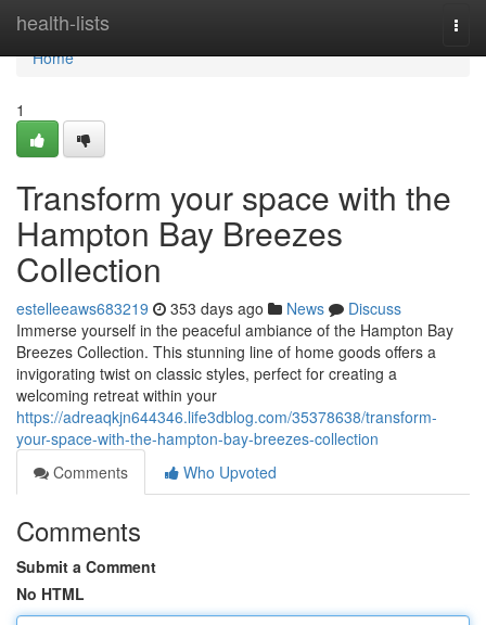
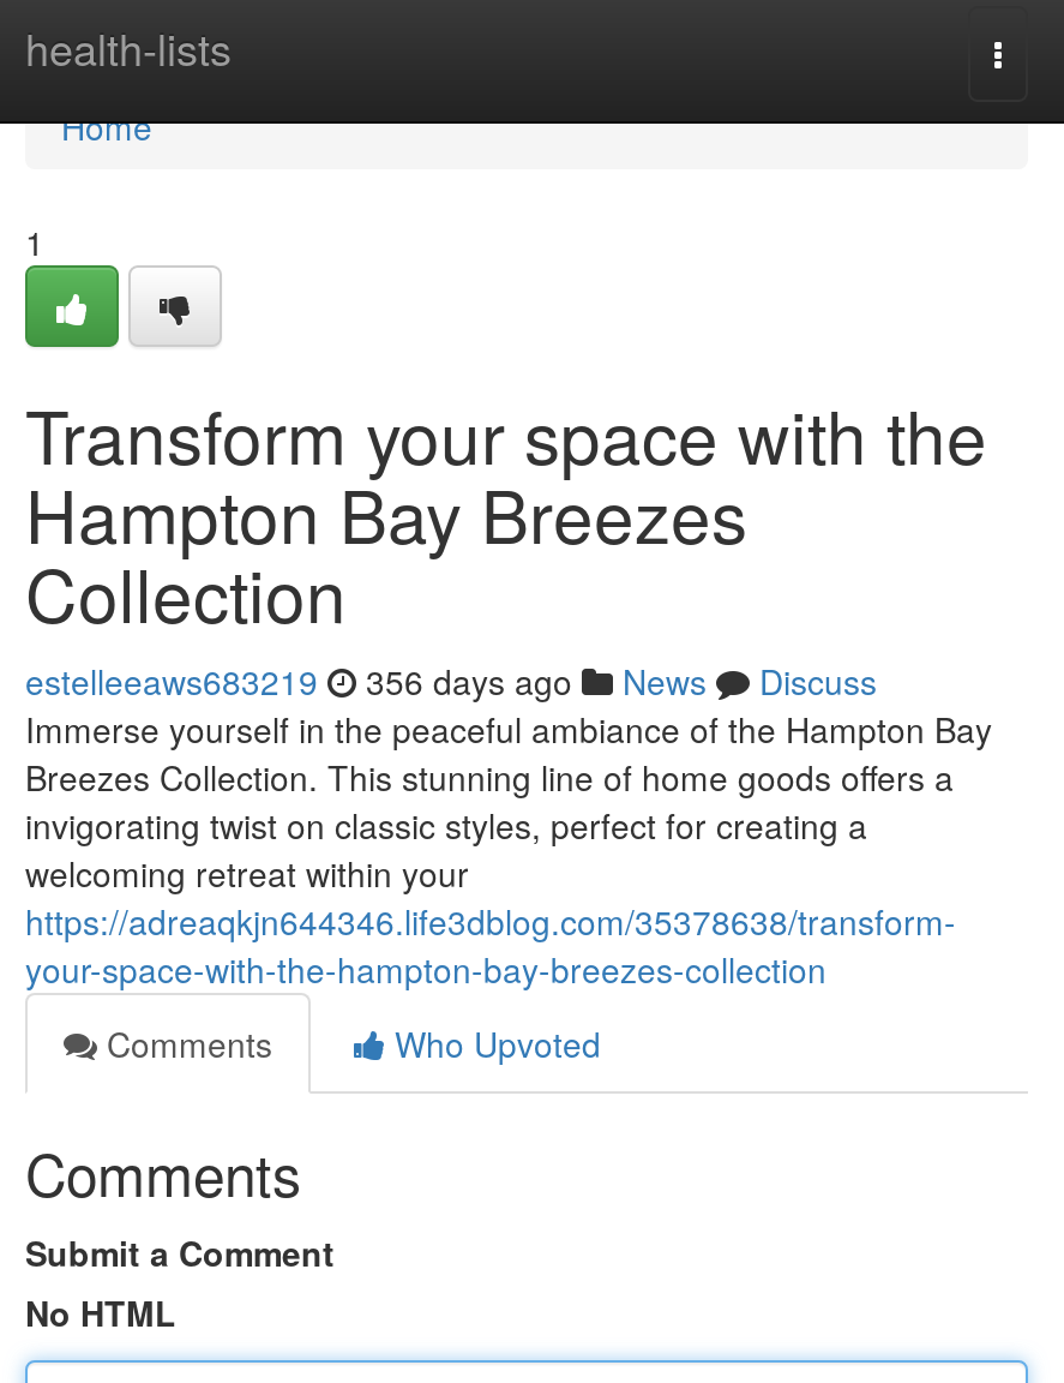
- estelleeaws683219 353 days ago News Discuss
+ estelleeaws683219 356 days ago News Discuss
